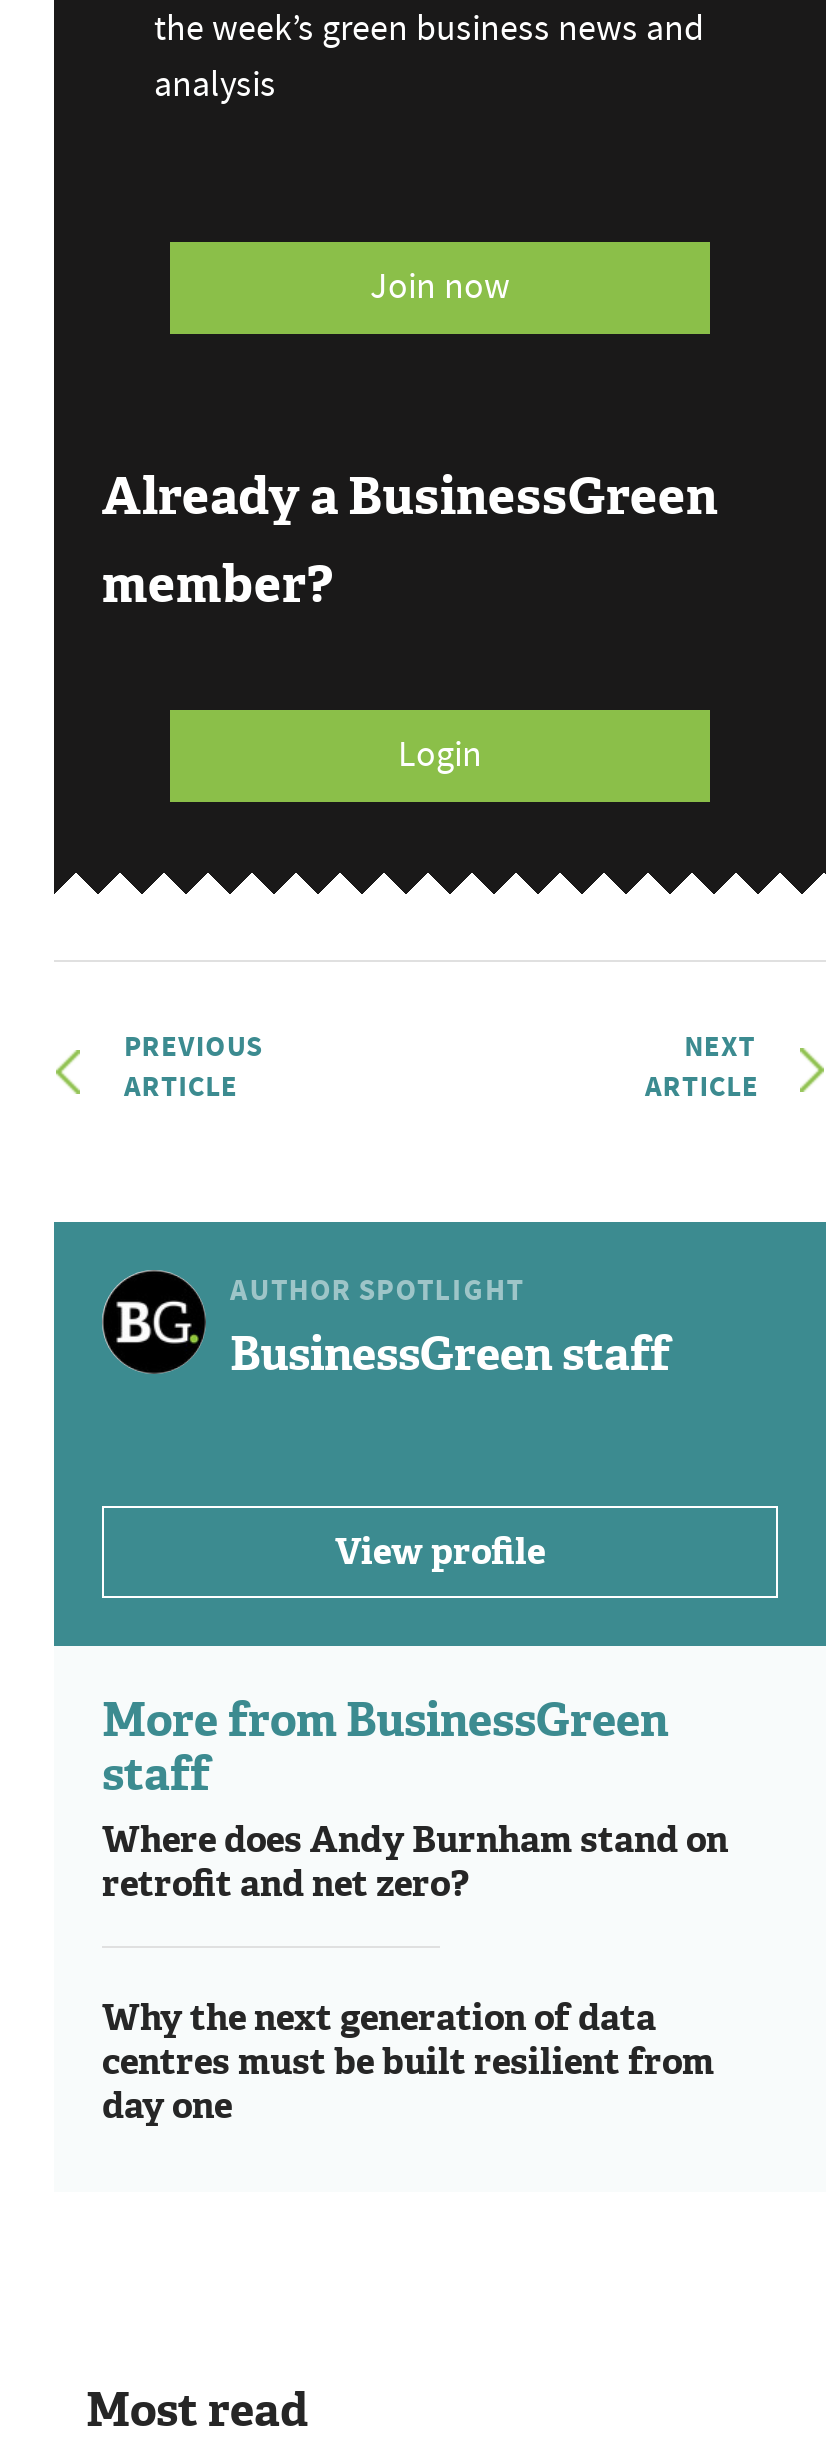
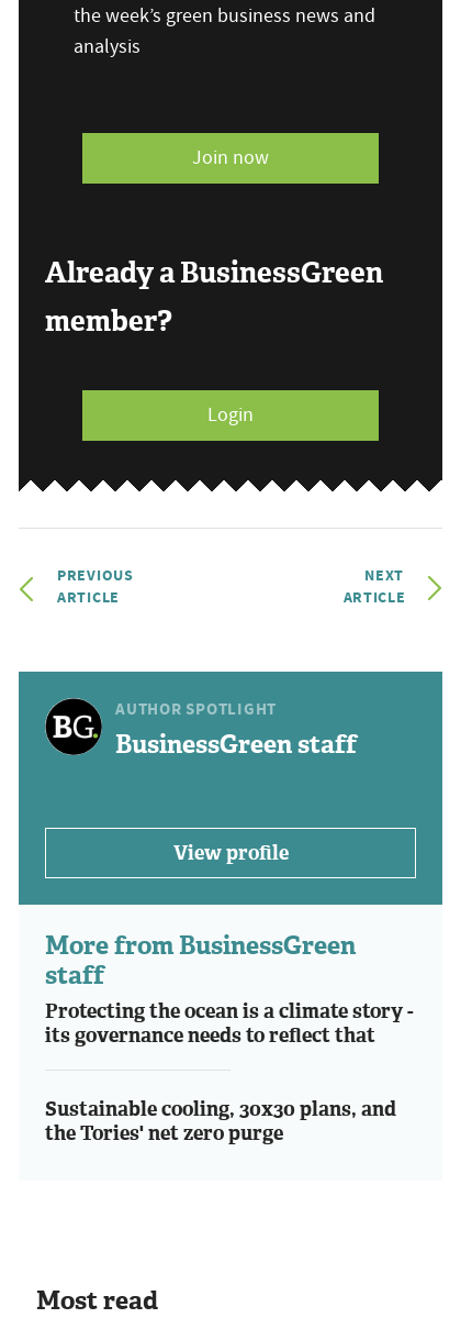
- Where does Andy Burnham stand on
- retrofit and net zero?
+ Protecting the ocean is a climate story -
+ its governance needs to reflect that

- Why the next generation of data
- centres must be built resilient from
- day one
+ Sustainable cooling, 30x30 plans, and
+ the Tories' net zero purge
